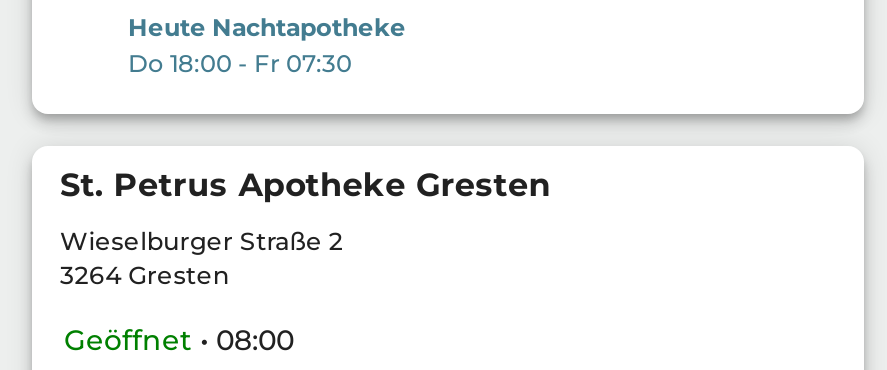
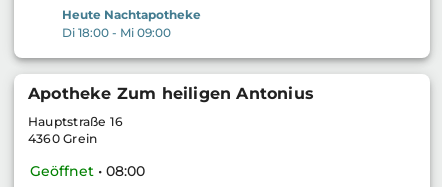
- Do 18:00 - Fr 07:30
+ Di 18:00 - Mi 09:00

- St. Petrus Apotheke Gresten
+ Apotheke Zum heiligen Antonius

- Wieselburger Straße 2
- 3264 Gresten
+ Hauptstraße 16
+ 4360 Grein
